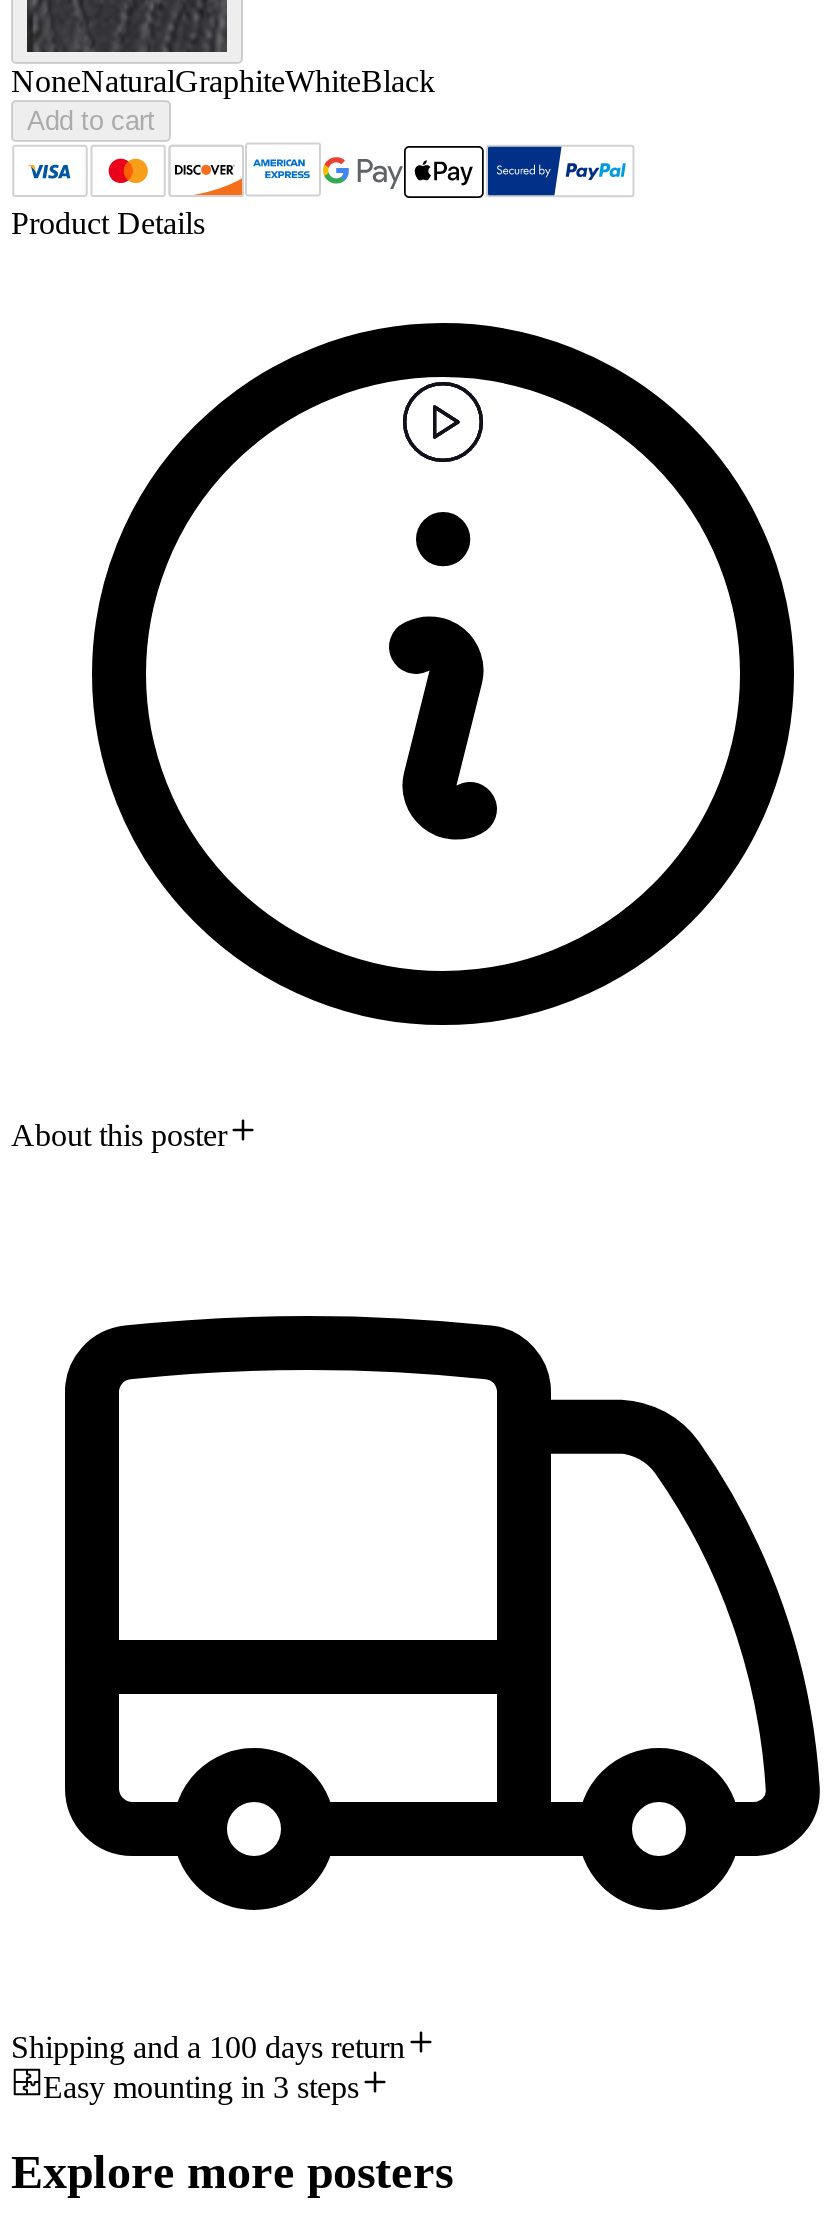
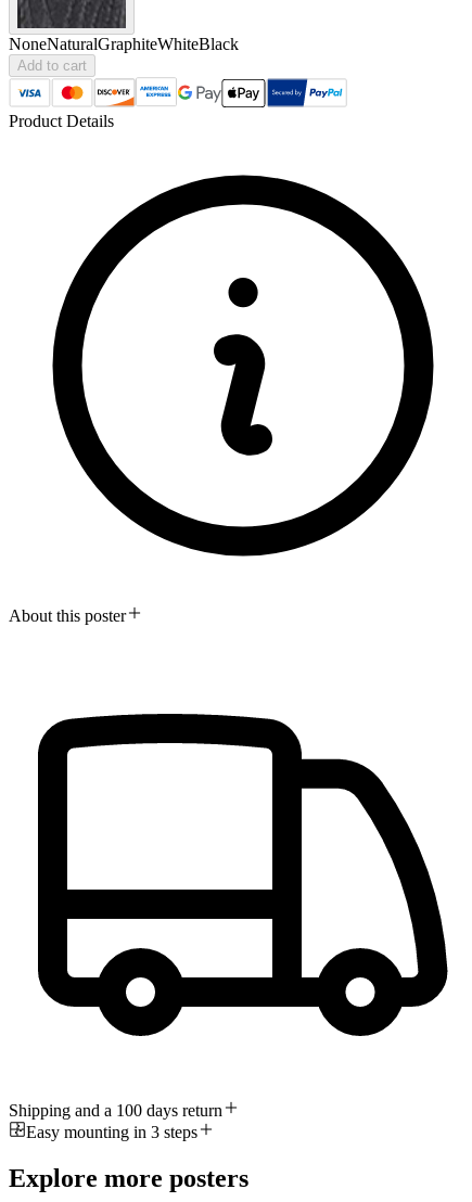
- [image]
